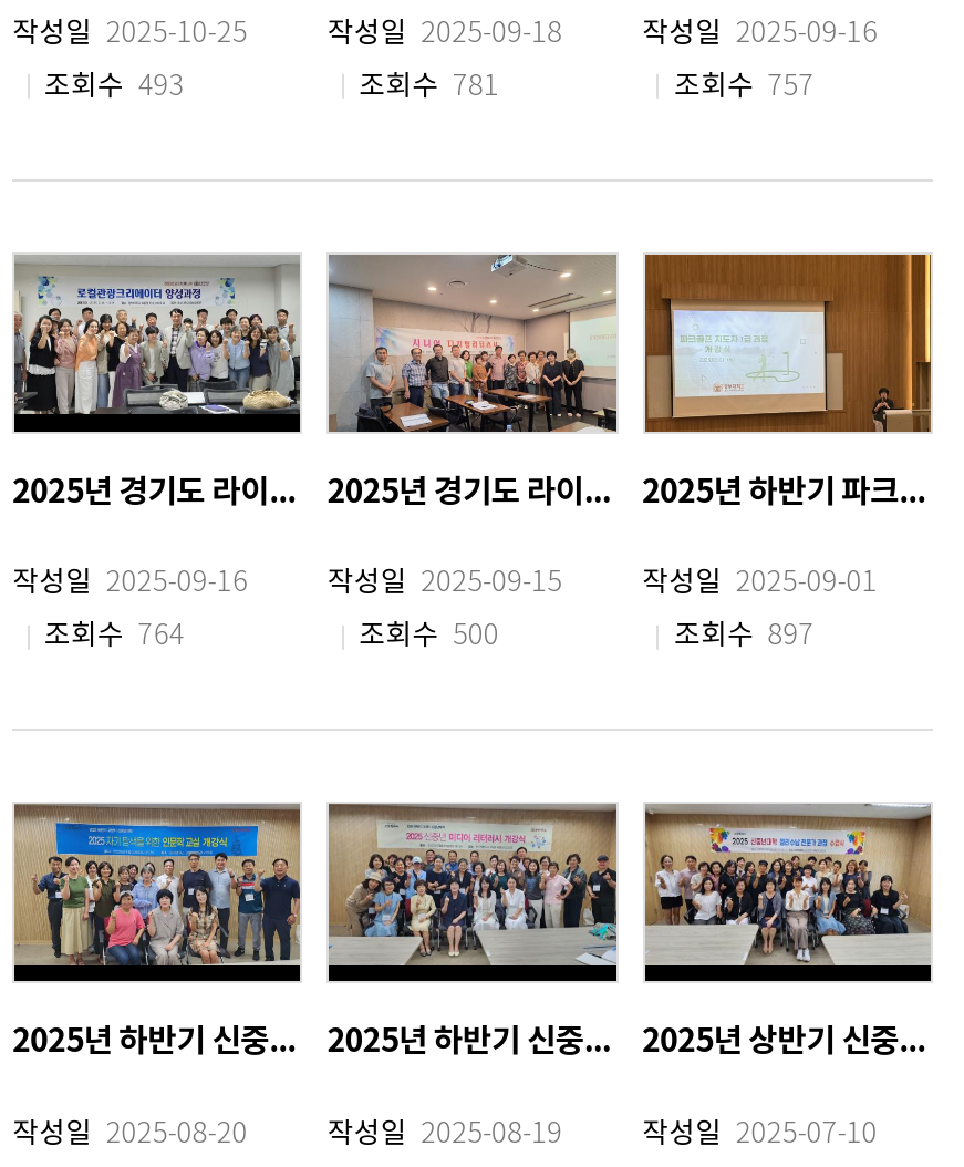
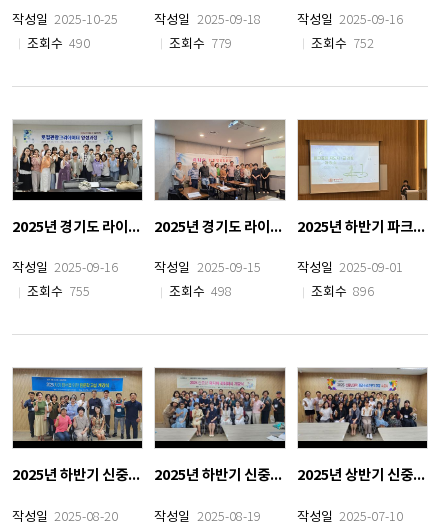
- 조회수 493
+ 조회수 490

- 조회수 781
+ 조회수 779

- 조회수 757
+ 조회수 752

- 조회수 764
+ 조회수 755

- 조회수 500
+ 조회수 498

- 조회수 897
+ 조회수 896
